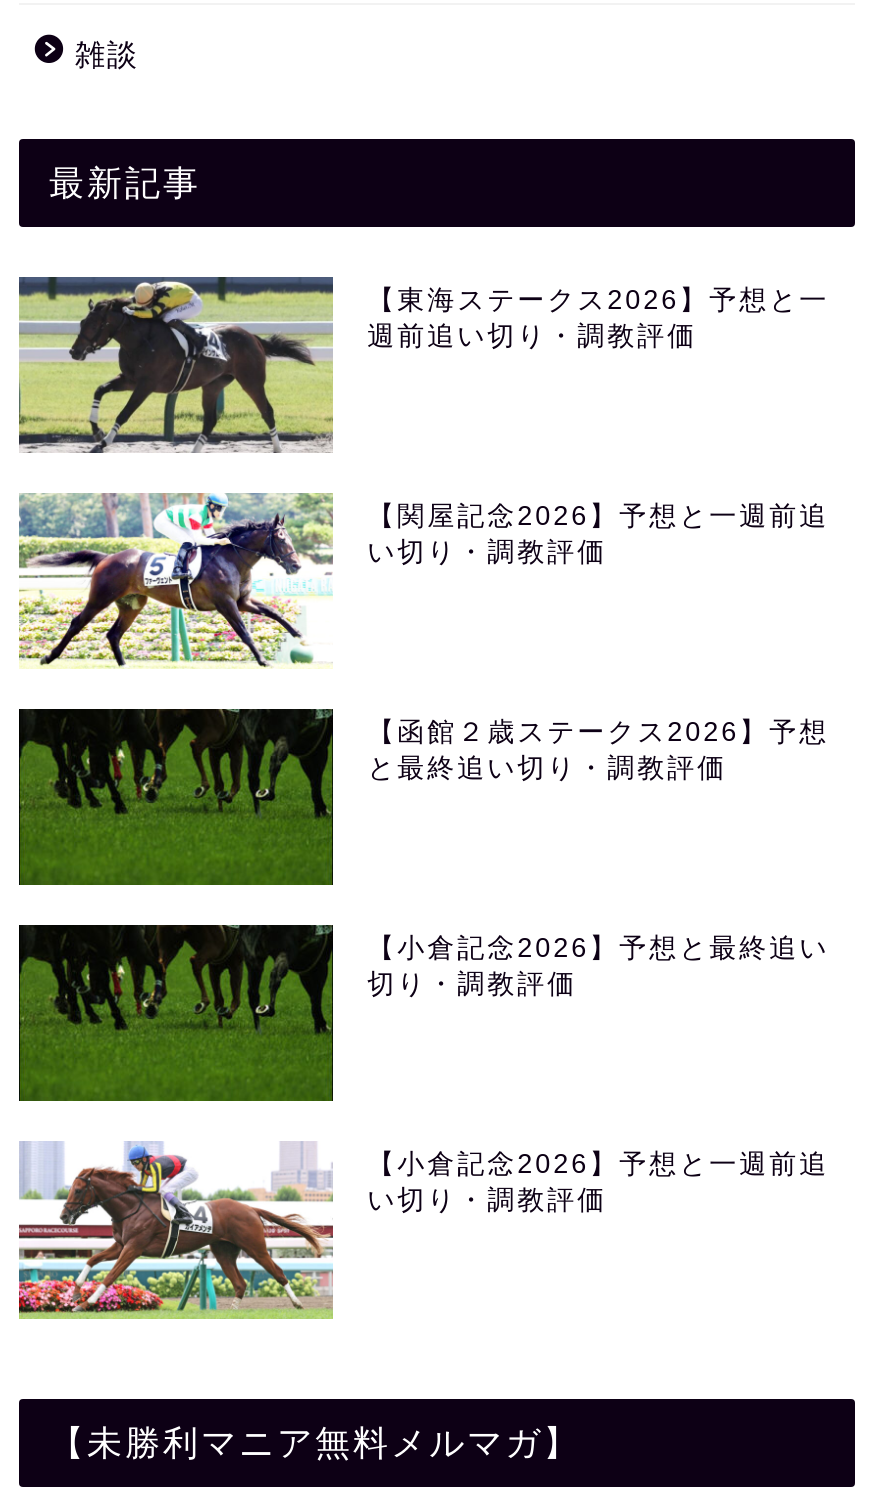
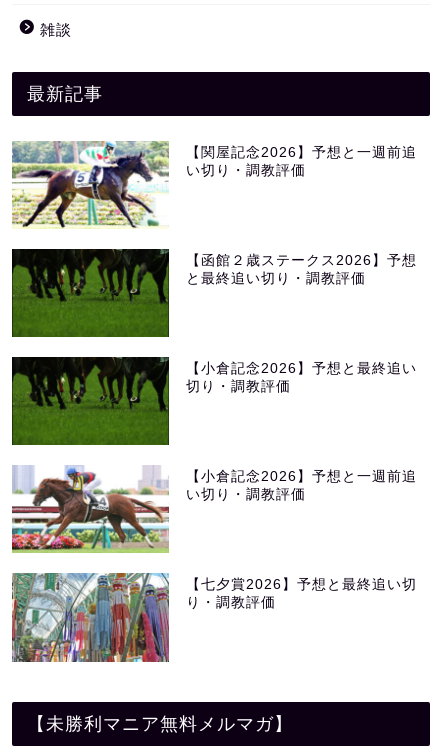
- [image]
- 【東海ステークス2026】予想と一
- 週前追い切り・調教評価

moved up: [image] | 【関屋記念2026】予想と一週前追 | い切り・調教評価 | ... | 【小倉記念2026】予想と一週前追 | い切り・調教評価

moved up: [image]

+ [image]
+ 【七夕賞2026】予想と最終追い切
+ り・調教評価
